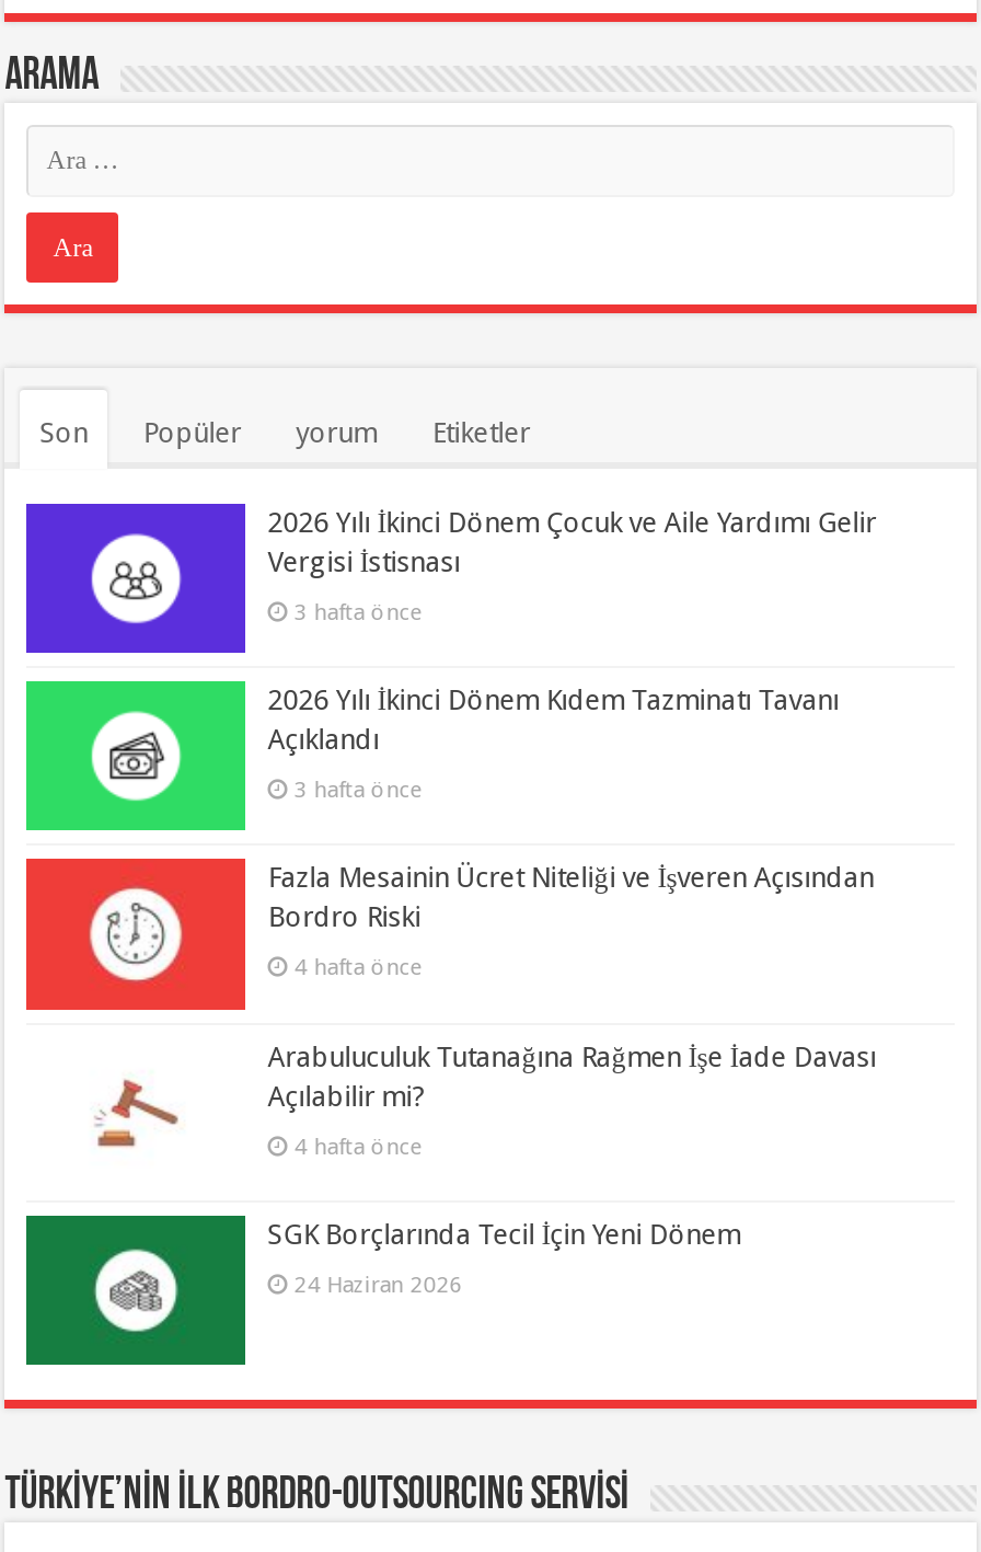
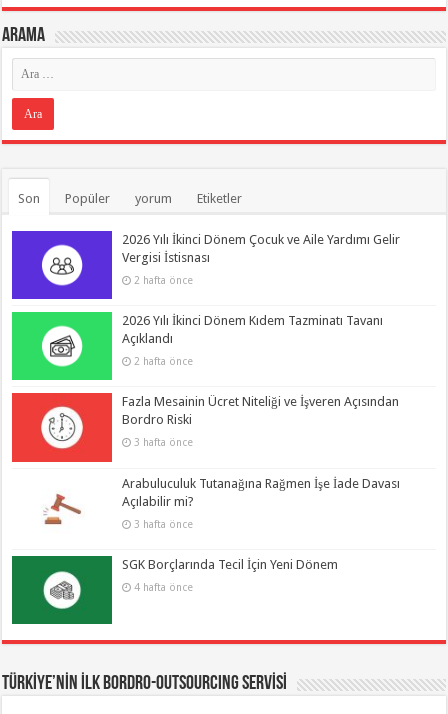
- 3 hafta önce
+ 2 hafta önce

- 3 hafta önce
+ 2 hafta önce

- 4 hafta önce
+ 3 hafta önce

- 4 hafta önce
+ 3 hafta önce

- 24 Haziran 2026
+ 4 hafta önce
